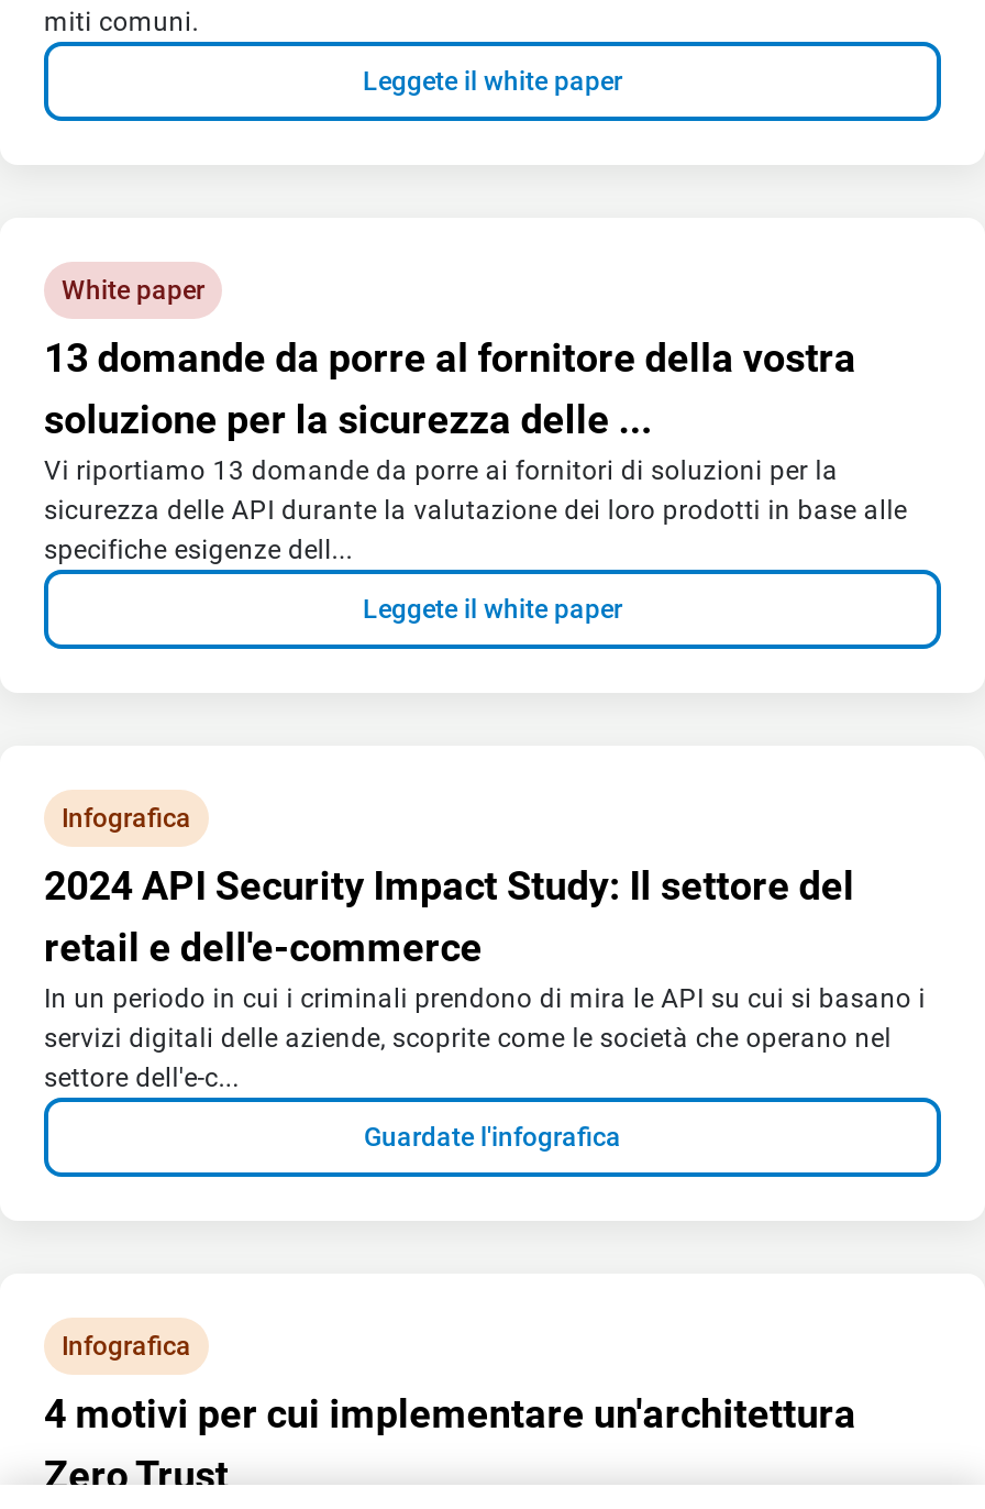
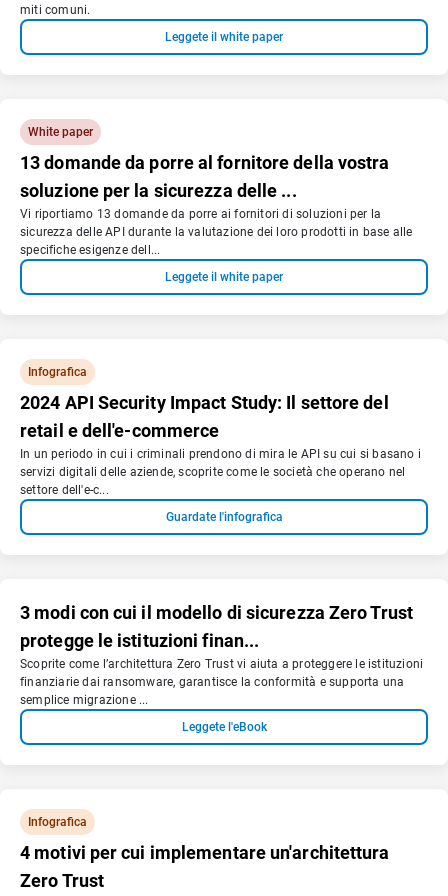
+ 3 modi con cui il modello di sicurezza Zero Trust
+ protegge le istituzioni finan...
+ Scoprite come l’architettura Zero Trust vi aiuta a proteggere le istituzioni
+ finanziarie dai ransomware, garantisce la conformità e supporta una
+ semplice migrazione ...
+ Leggete l'eBook
